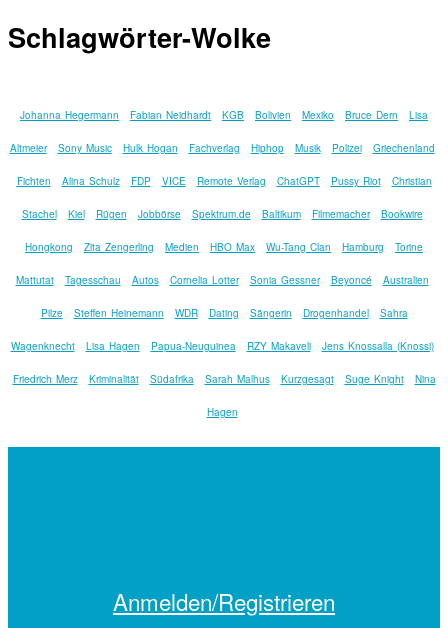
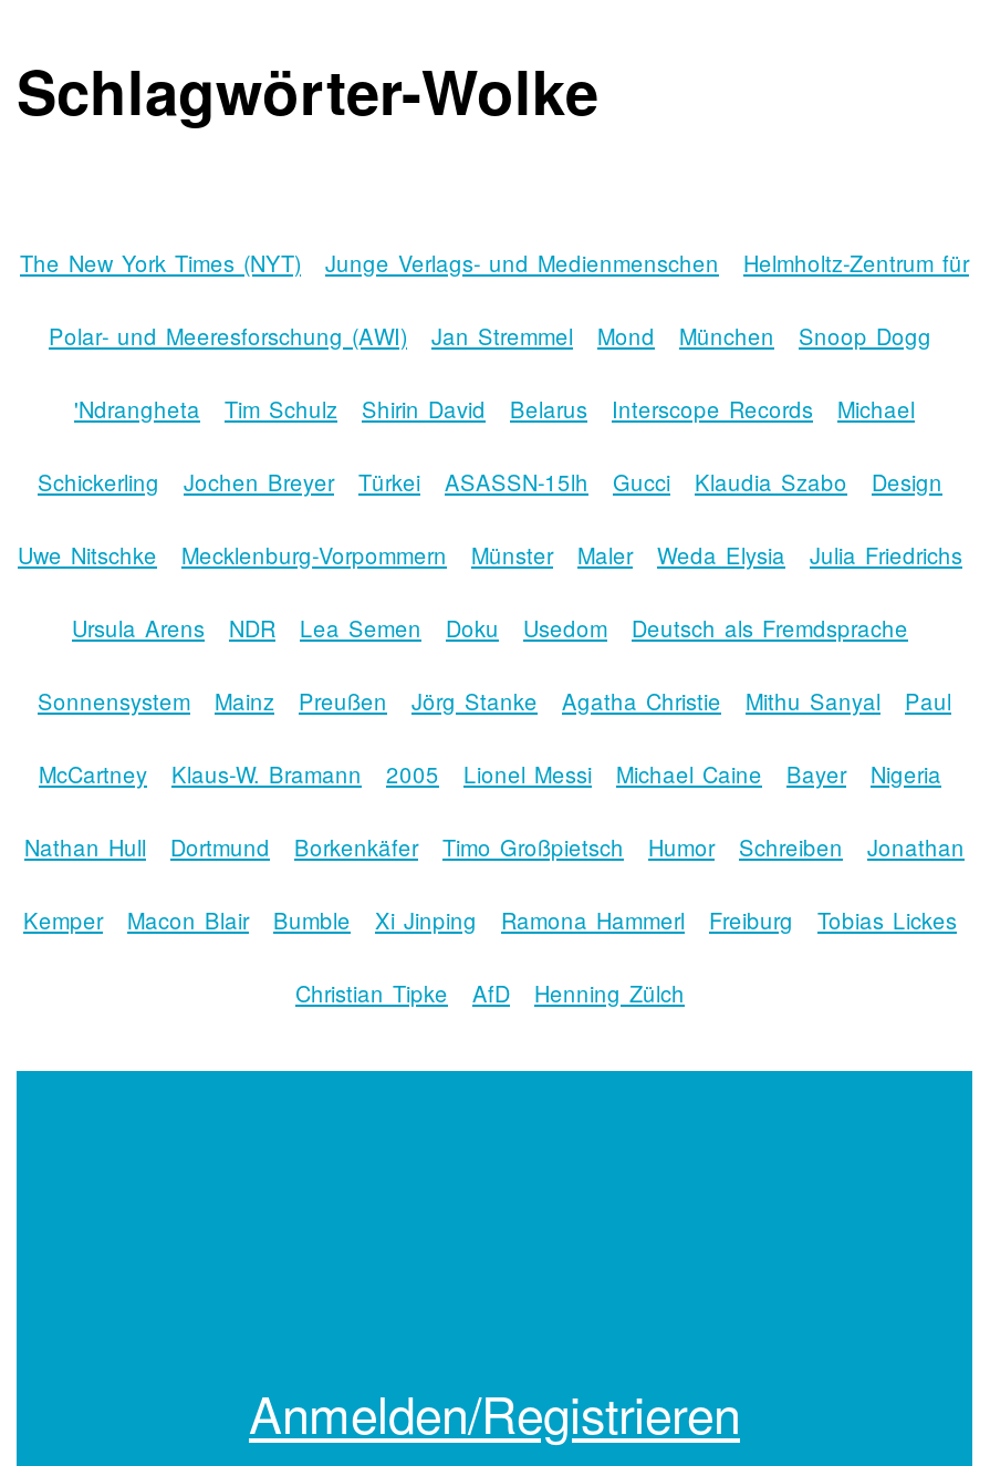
- Johanna Hegermann
- Fabian Neidhardt
- KGB
- Bolivien
- Mexiko
- Bruce Dern
- Lisa
- Altmeier
- Sony Music
- Hulk Hogan
- Fachverlag
- Hiphop
- Musik
- Polizei
- Griechenland
- Fichten
- Alina Schulz
- FDP
- VICE
- Remote Verlag
- ChatGPT
- Pussy Riot
- Christian
- Stachel
- Kiel
- Rügen
- Jobbörse
- Spektrum.de
- Baltikum
- Filmemacher
- Bookwire
- Hongkong
- Zita Zengerling
- Medien
- HBO Max
- Wu-Tang Clan
- Hamburg
- Torine
- Mattutat
- Tagesschau
- Autos
- Cornelia Lotter
- Sonia Gessner
- Beyoncé
- Australien
- Pilze
- Steffen Heinemann
- WDR
- Dating
- Sängerin
- Drogenhandel
- Sahra
- Wagenknecht
- Lisa Hagen
- Papua-Neuguinea
- RZY Makaveli
- Jens Knossalla (Knossi)
- Friedrich Merz
- Kriminalität
- Südafrika
- Sarah Malhus
- Kurzgesagt
- Suge Knight
- Nina
- Hagen
+ The New York Times (NYT)
+ Junge Verlags- und Medienmenschen
+ Helmholtz-Zentrum für
+ Polar- und Meeresforschung (AWI)
+ Jan Stremmel
+ Mond
+ München
+ Snoop Dogg
+ 'Ndrangheta
+ Tim Schulz
+ Shirin David
+ Belarus
+ Interscope Records
+ Michael
+ Schickerling
+ Jochen Breyer
+ Türkei
+ ASASSN-15lh
+ Gucci
+ Klaudia Szabo
+ Design
+ Uwe Nitschke
+ Mecklenburg-Vorpommern
+ Münster
+ Maler
+ Weda Elysia
+ Julia Friedrichs
+ Ursula Arens
+ NDR
+ Lea Semen
+ Doku
+ Usedom
+ Deutsch als Fremdsprache
+ Sonnensystem
+ Mainz
+ Preußen
+ Jörg Stanke
+ Agatha Christie
+ Mithu Sanyal
+ Paul
+ McCartney
+ Klaus-W. Bramann
+ 2005
+ Lionel Messi
+ Michael Caine
+ Bayer
+ Nigeria
+ Nathan Hull
+ Dortmund
+ Borkenkäfer
+ Timo Großpietsch
+ Humor
+ Schreiben
+ Jonathan
+ Kemper
+ Macon Blair
+ Bumble
+ Xi Jinping
+ Ramona Hammerl
+ Freiburg
+ Tobias Lickes
+ Christian Tipke
+ AfD
+ Henning Zülch
